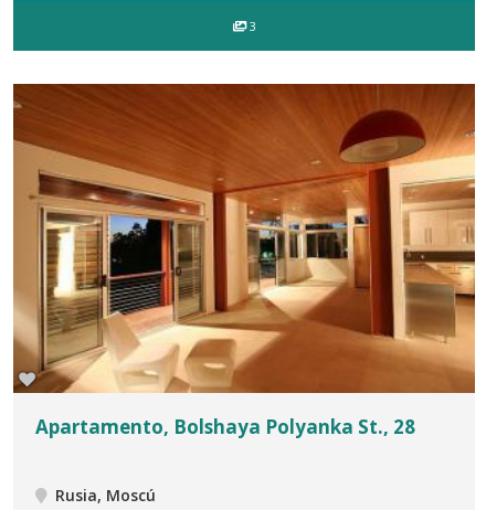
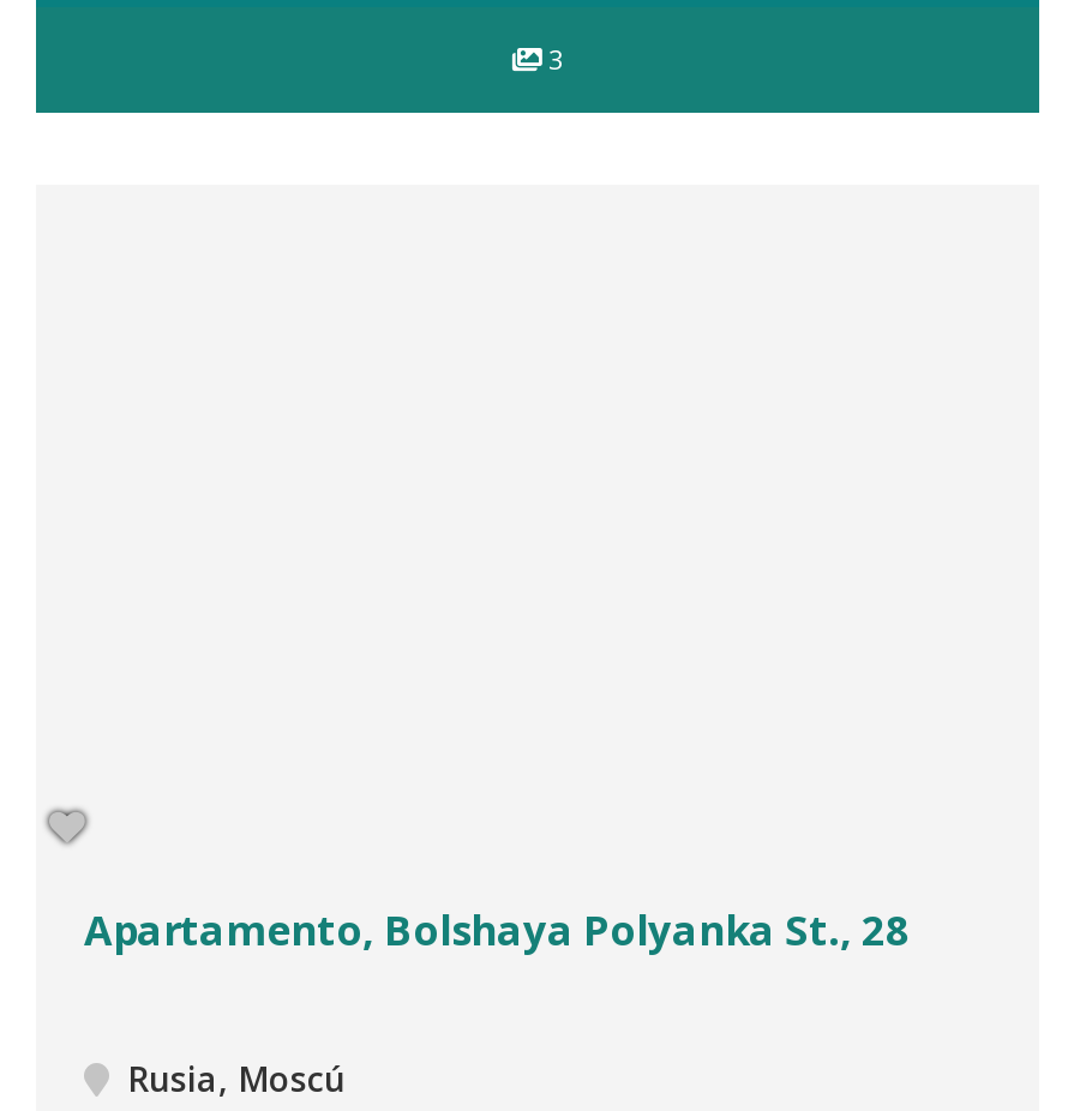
- [image]
